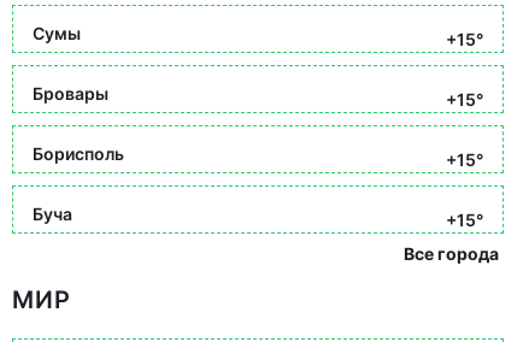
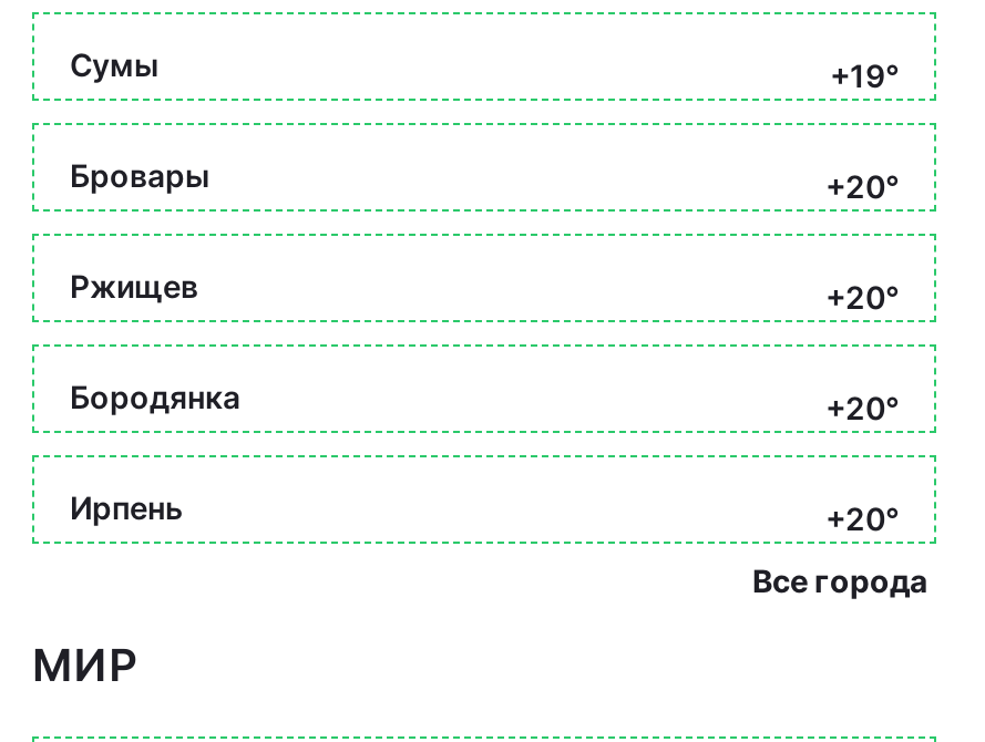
- +15°
+ +19°

- +15°
- Борисполь
- +15°
- Буча
- +15°
+ +20°
+ Ржищев
+ +20°
+ Бородянка
+ +20°
+ Ирпень
+ +20°
